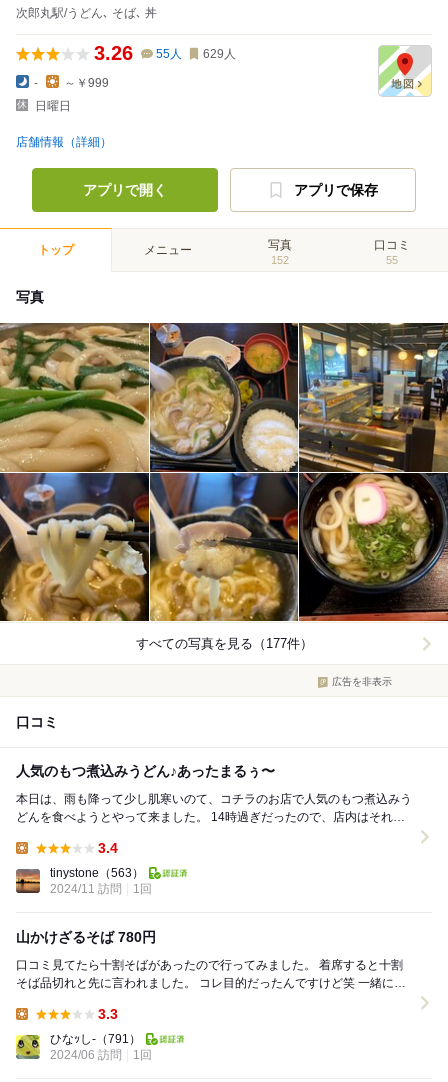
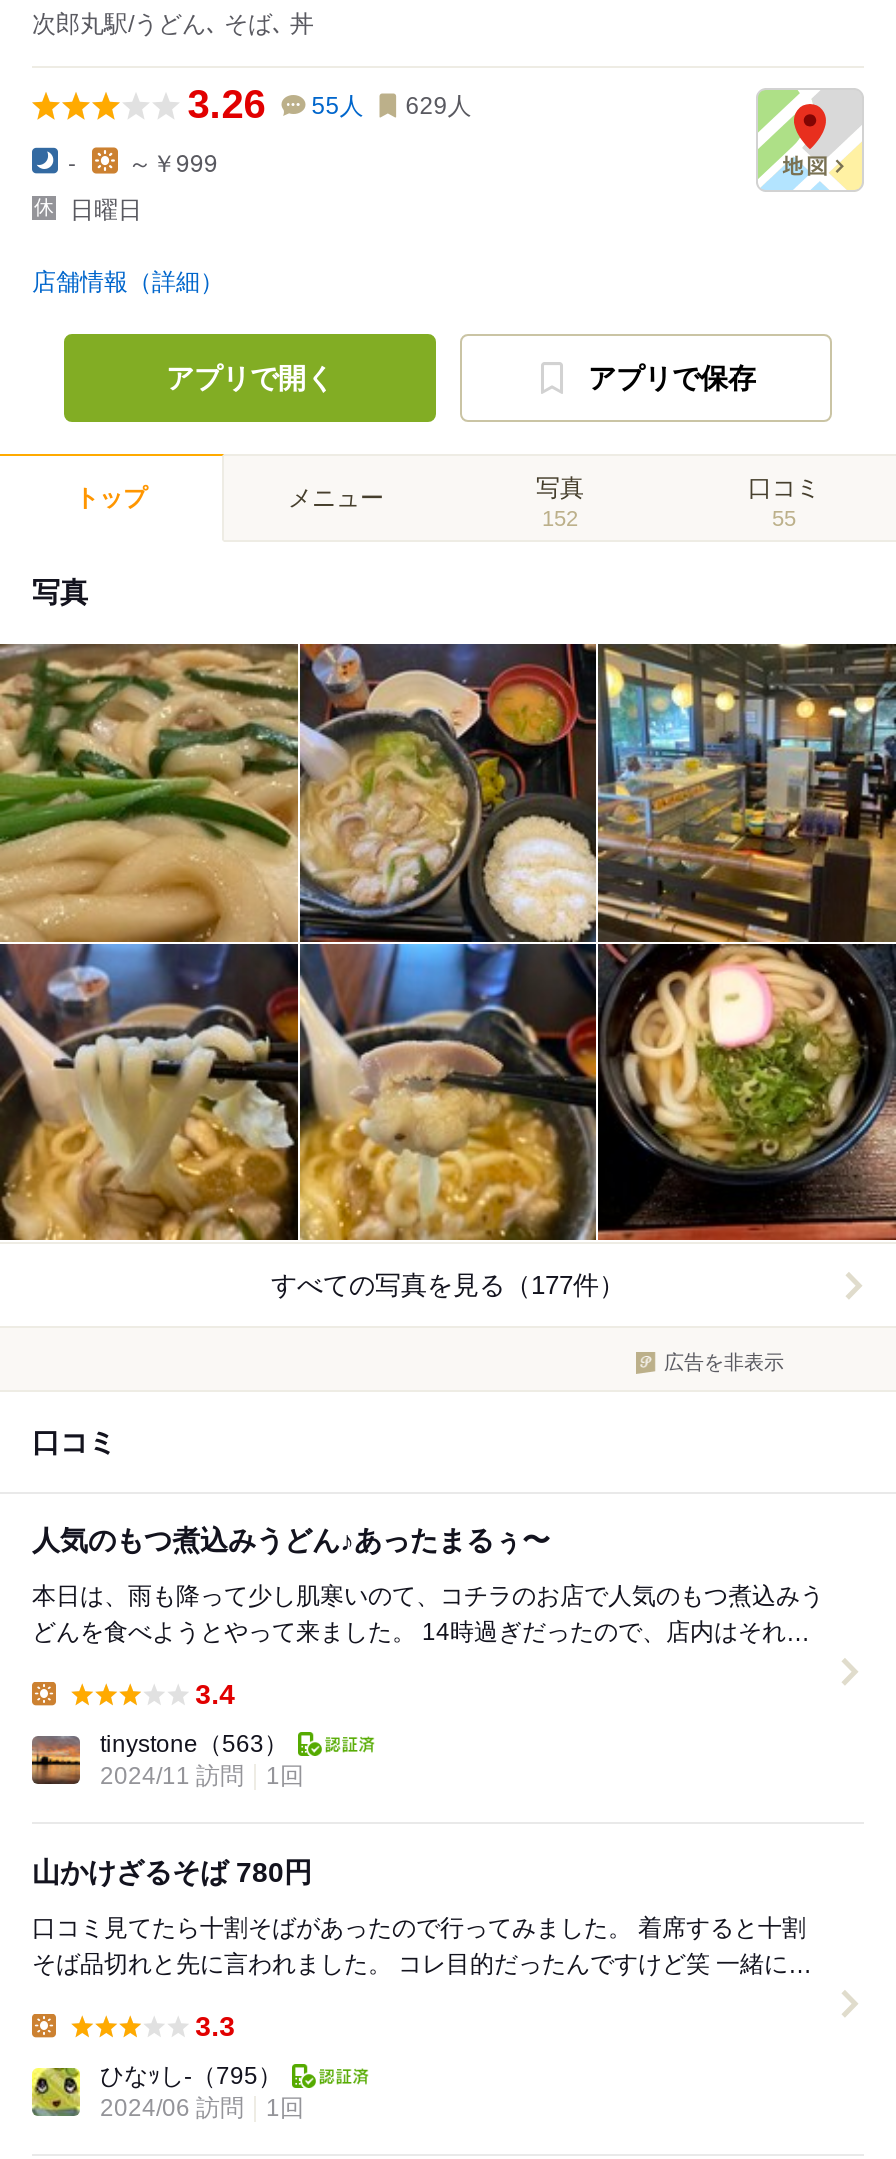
- ひなｯし-（791）
+ ひなｯし-（795）
